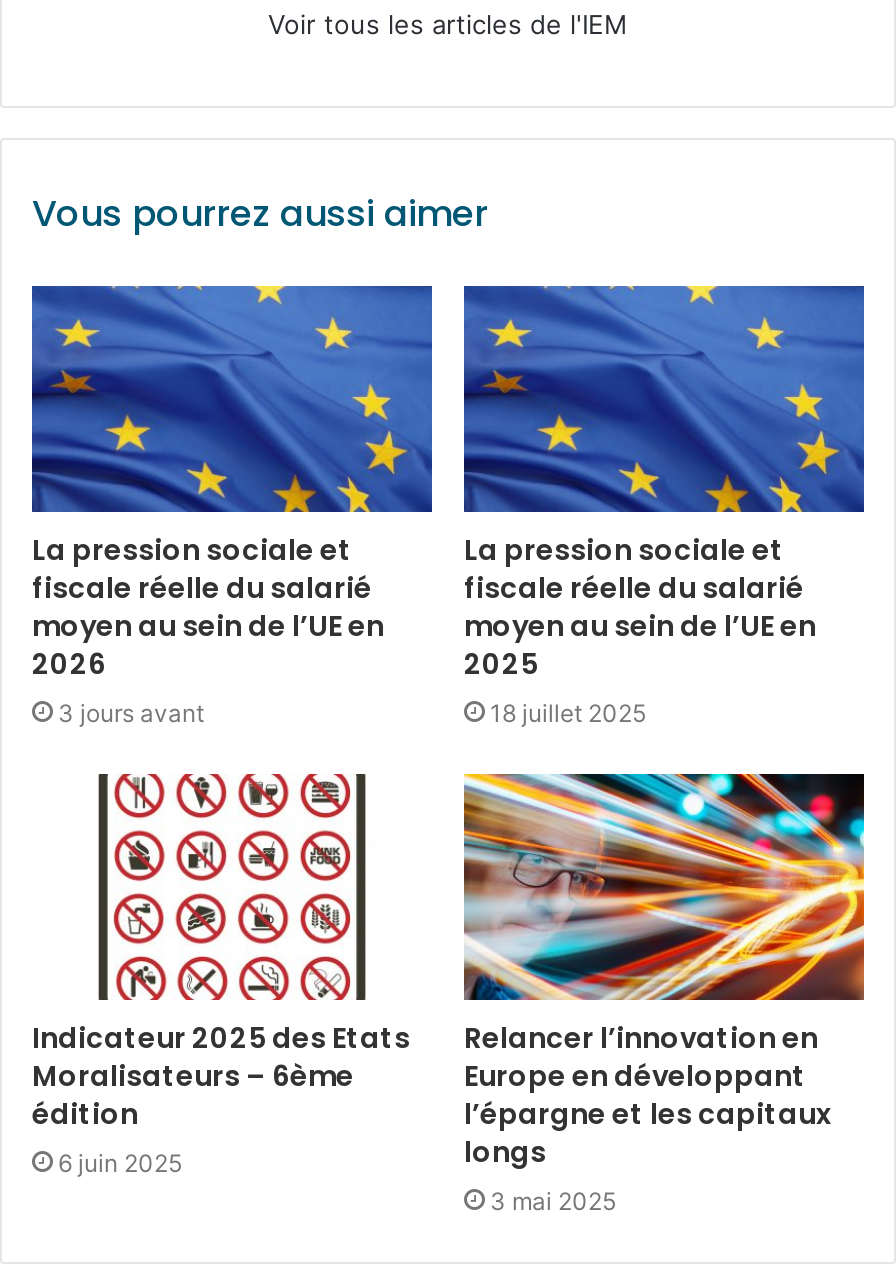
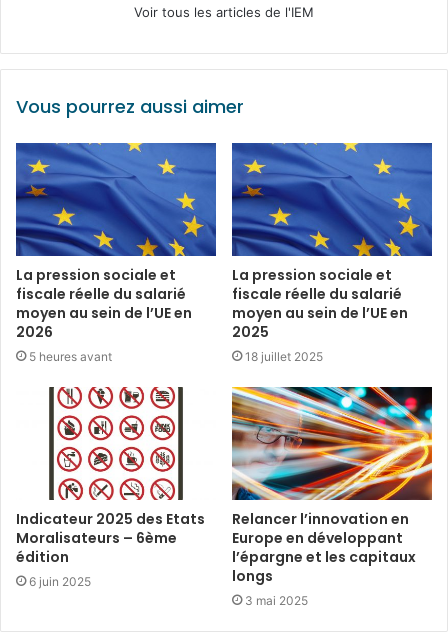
- 3 jours avant
+ 5 heures avant
